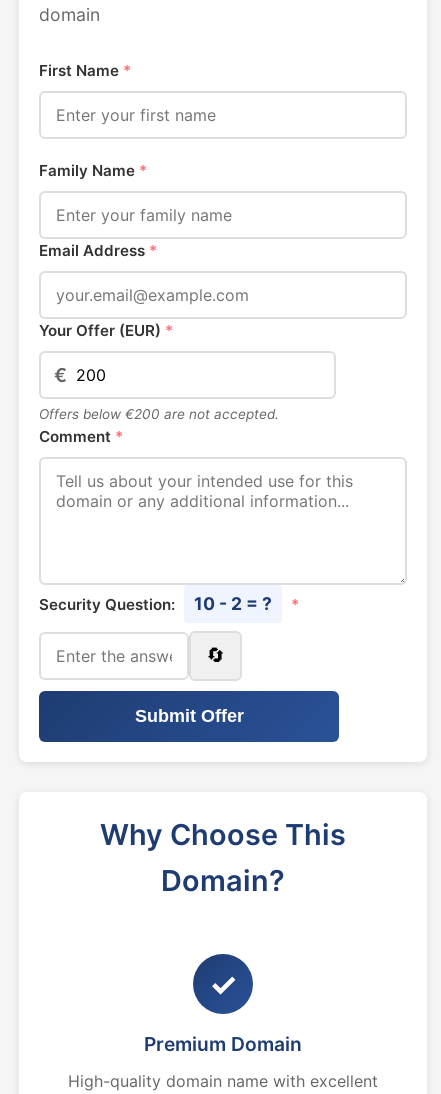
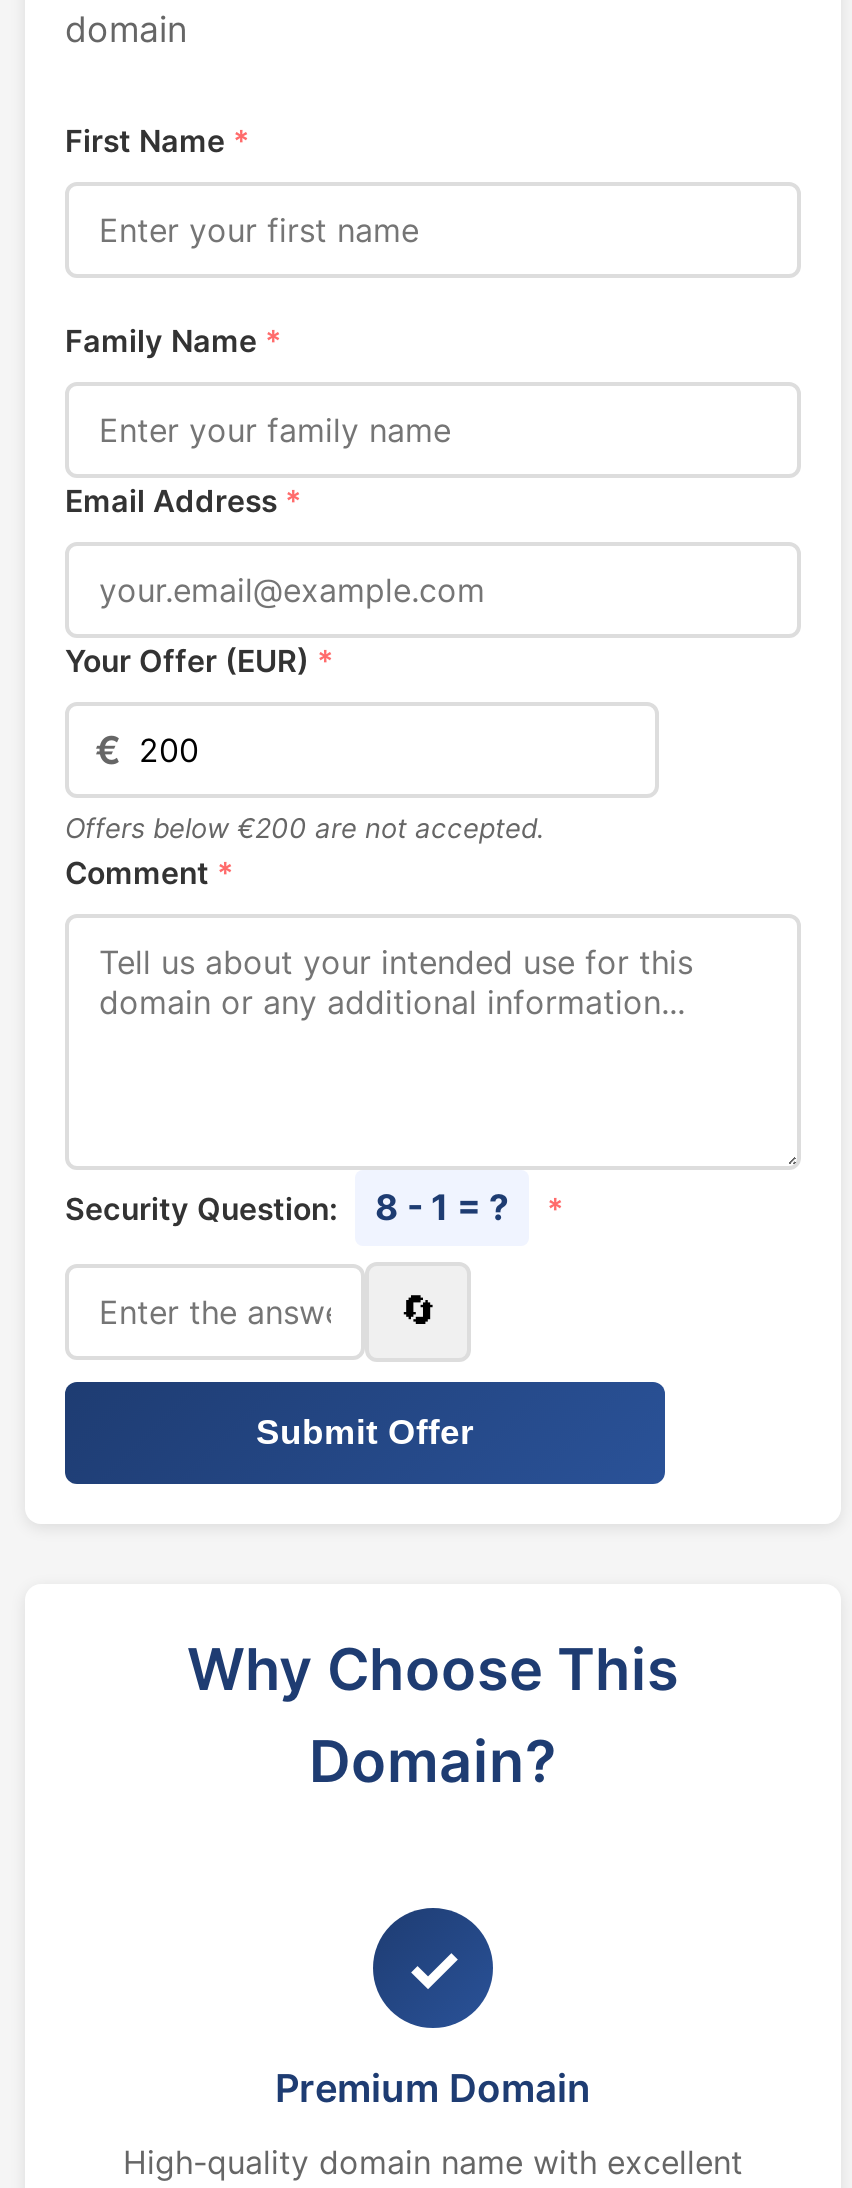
- 10 - 2 = ?
+ 8 - 1 = ?
